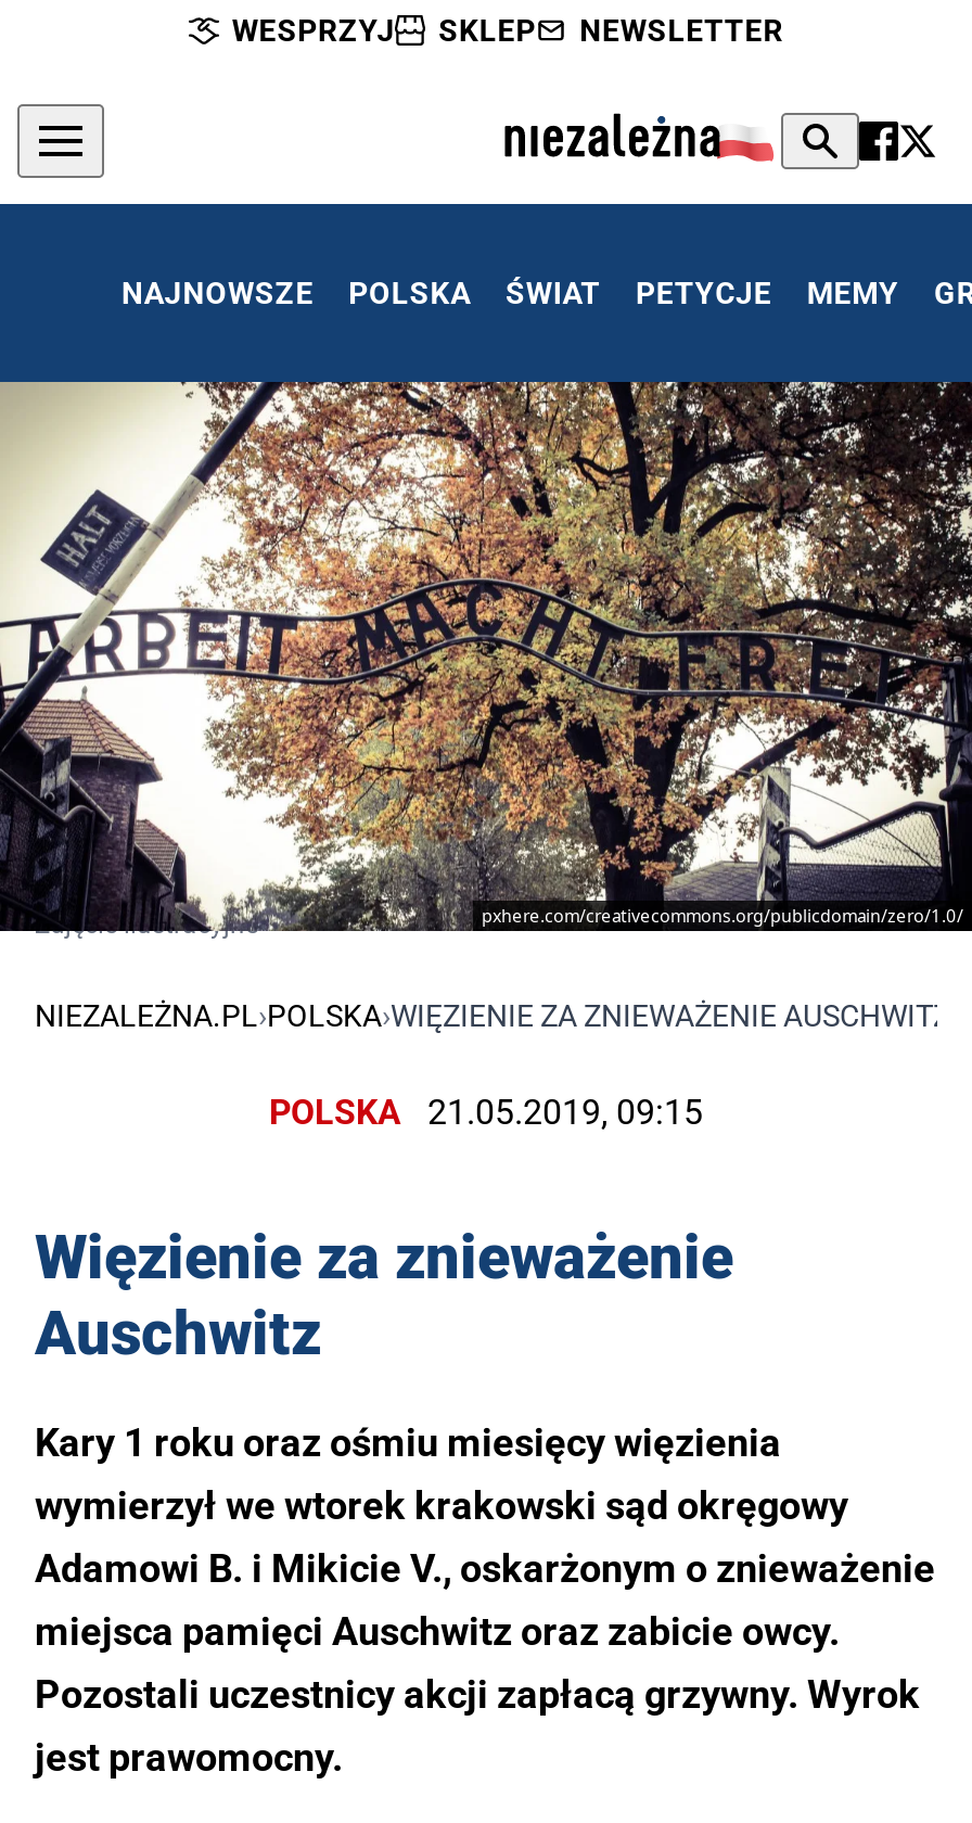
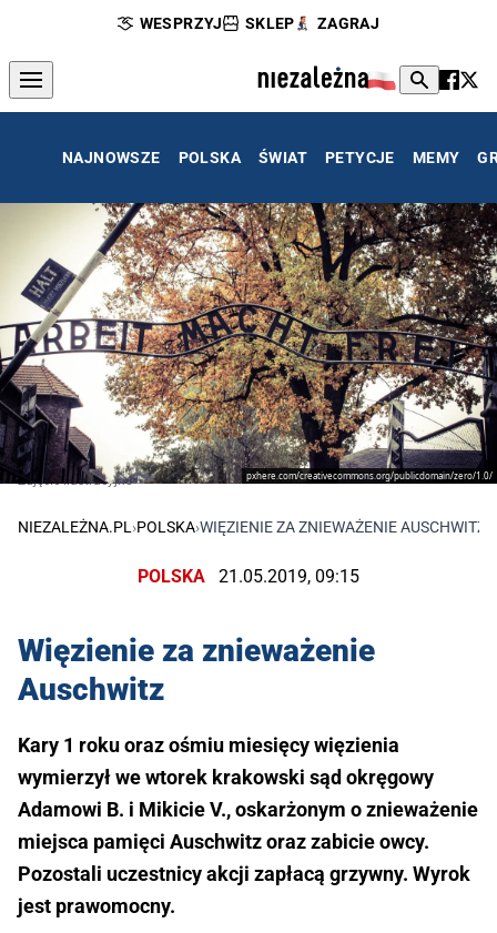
- NEWSLETTER
+ ZAGRAJ
